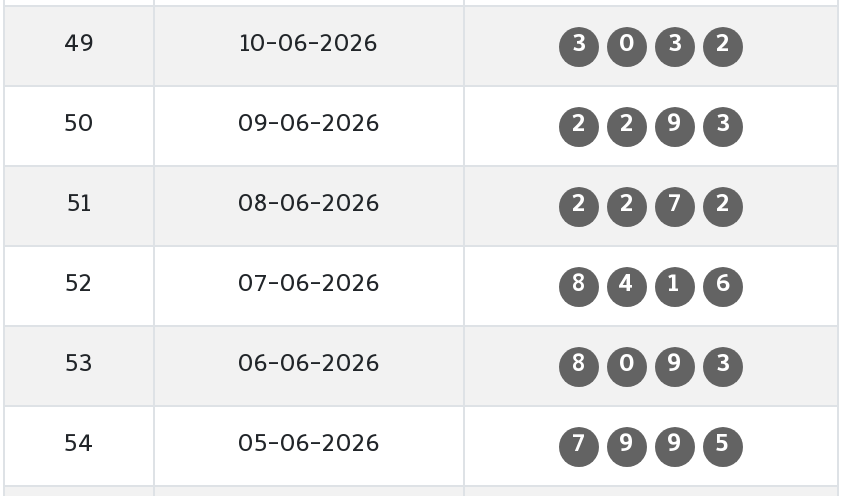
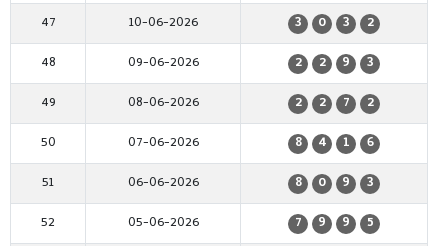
- 49
+ 47

- 50
+ 48

- 51
+ 49

- 52
+ 50

- 53
+ 51

- 54
+ 52
